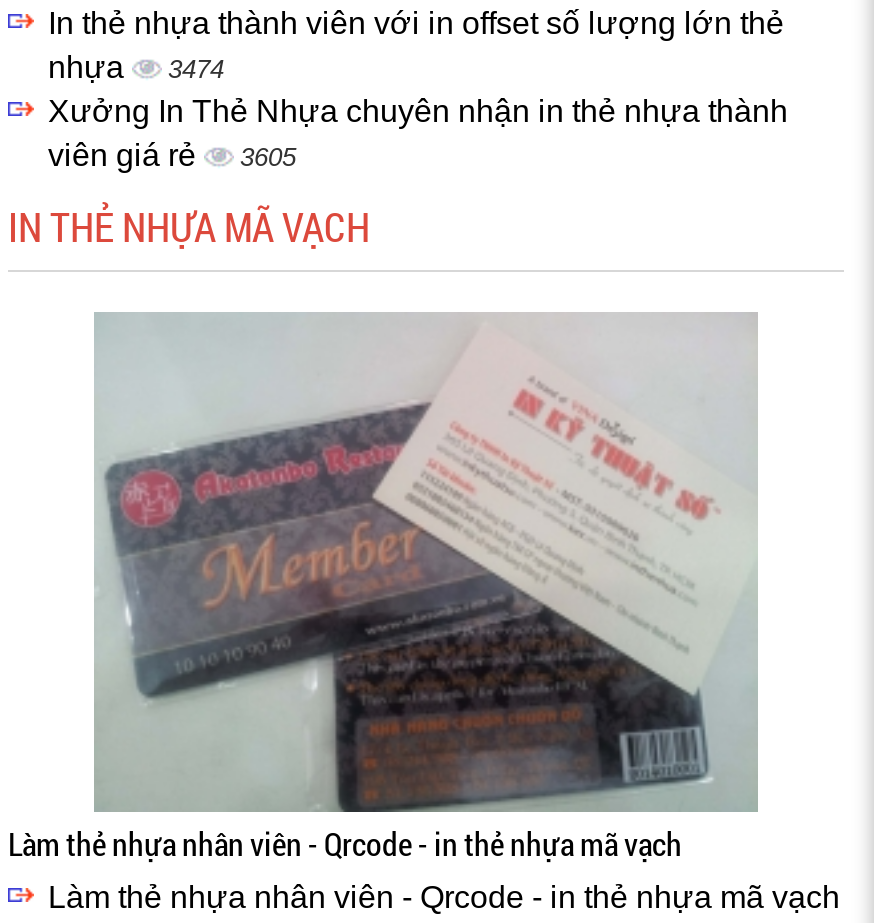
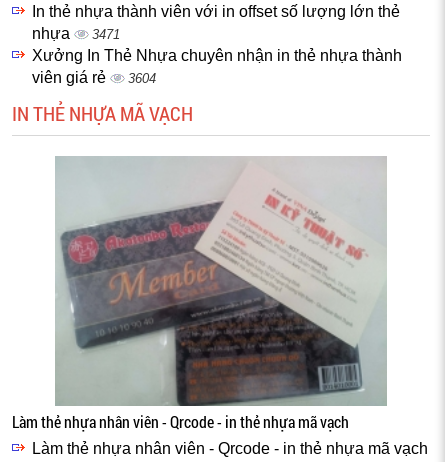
- nhựa 3474
+ nhựa 3471

- viên giá rẻ 3605
+ viên giá rẻ 3604
